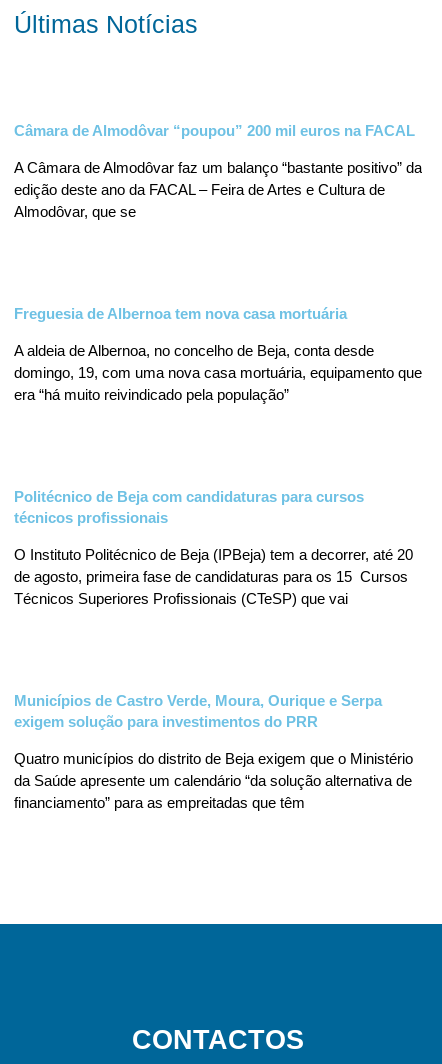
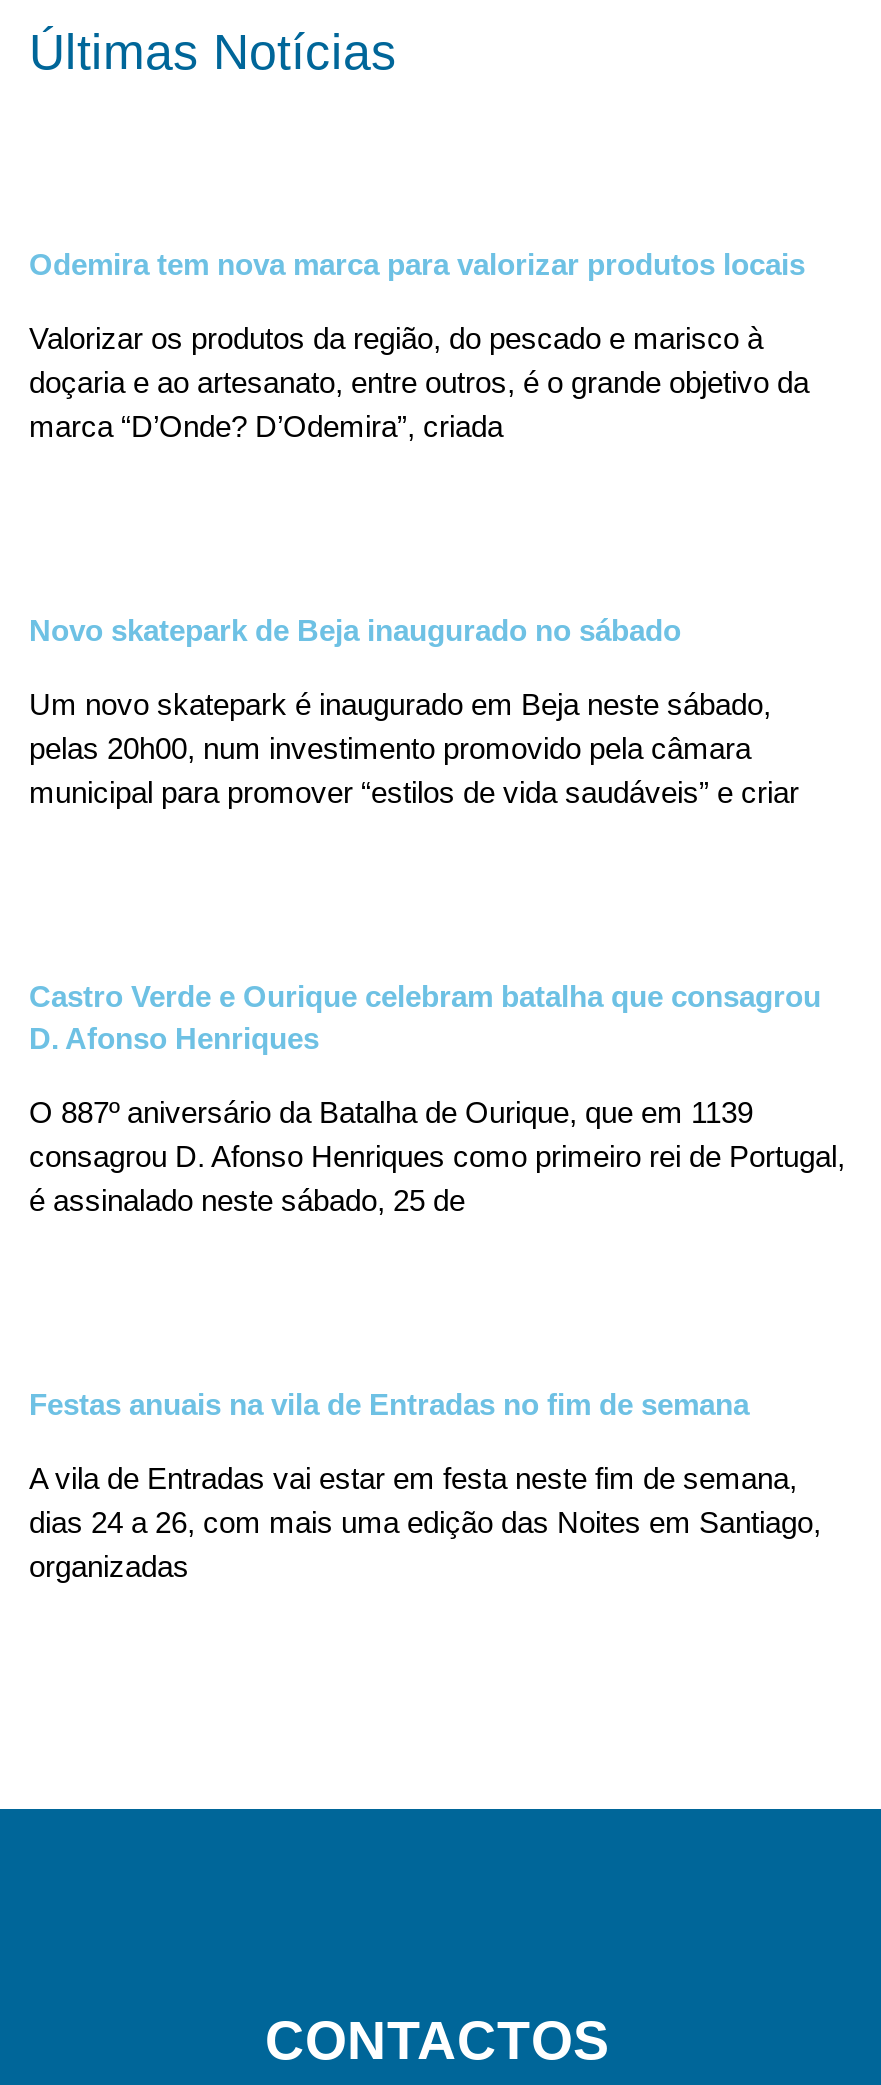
- Câmara de Almodôvar “poupou” 200 mil euros na FACAL
+ Odemira tem nova marca para valorizar produtos locais

- A Câmara de Almodôvar faz um balanço “bastante positivo” da
- edição deste ano da FACAL – Feira de Artes e Cultura de
- Almodôvar, que se
+ Valorizar os produtos da região, do pescado e marisco à
+ doçaria e ao artesanato, entre outros, é o grande objetivo da
+ marca “D’Onde? D’Odemira”, criada

- Freguesia de Albernoa tem nova casa mortuária
+ Novo skatepark de Beja inaugurado no sábado

- A aldeia de Albernoa, no concelho de Beja, conta desde
- domingo, 19, com uma nova casa mortuária, equipamento que
- era “há muito reivindicado pela população”
+ Um novo skatepark é inaugurado em Beja neste sábado,
+ pelas 20h00, num investimento promovido pela câmara
+ municipal para promover “estilos de vida saudáveis” e criar

- Politécnico de Beja com candidaturas para cursos
- técnicos profissionais
+ Castro Verde e Ourique celebram batalha que consagrou
+ D. Afonso Henriques

- O Instituto Politécnico de Beja (IPBeja) tem a decorrer, até 20
- de agosto, primeira fase de candidaturas para os 15 Cursos
- Técnicos Superiores Profissionais (CTeSP) que vai
+ O 887º aniversário da Batalha de Ourique, que em 1139
+ consagrou D. Afonso Henriques como primeiro rei de Portugal,
+ é assinalado neste sábado, 25 de

- Municípios de Castro Verde, Moura, Ourique e Serpa
- exigem solução para investimentos do PRR
+ Festas anuais na vila de Entradas no fim de semana

- Quatro municípios do distrito de Beja exigem que o Ministério
- da Saúde apresente um calendário “da solução alternativa de
- financiamento” para as empreitadas que têm
+ A vila de Entradas vai estar em festa neste fim de semana,
+ dias 24 a 26, com mais uma edição das Noites em Santiago,
+ organizadas
